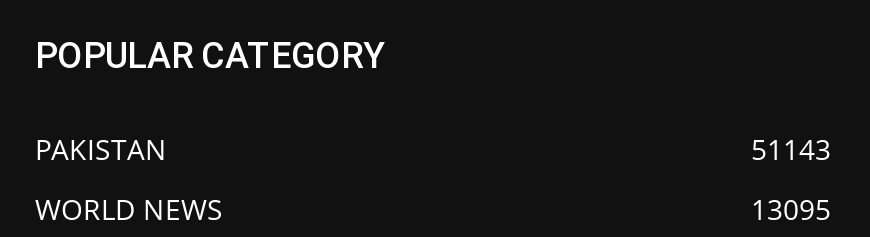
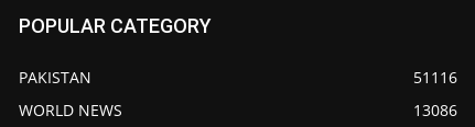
- 51143
+ 51116

- 13095
+ 13086
